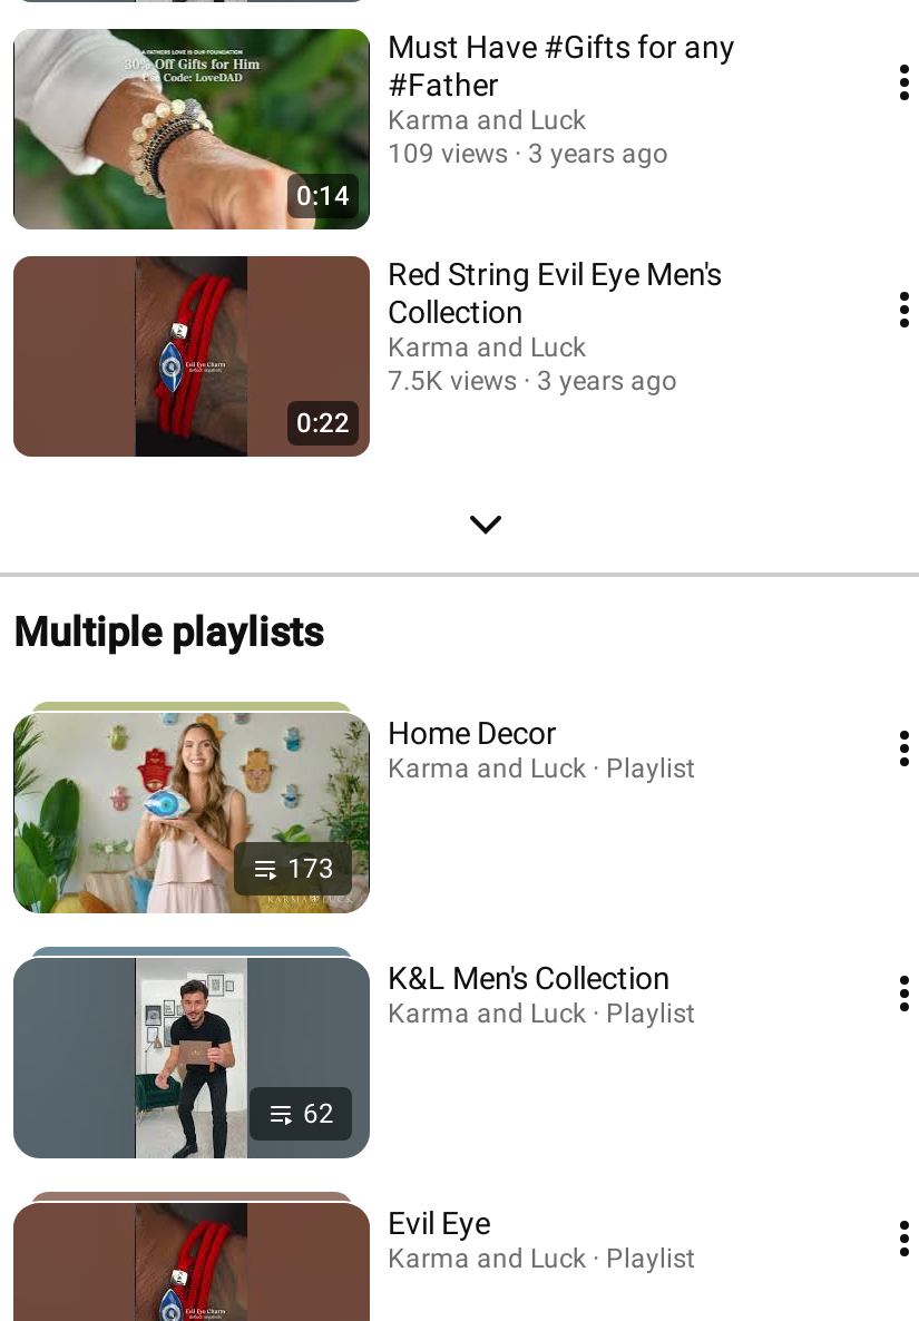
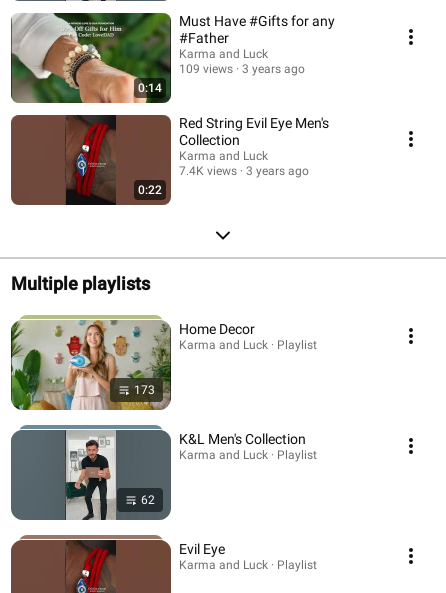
- 7.5K views 3 years ago
+ 7.4K views 3 years ago
